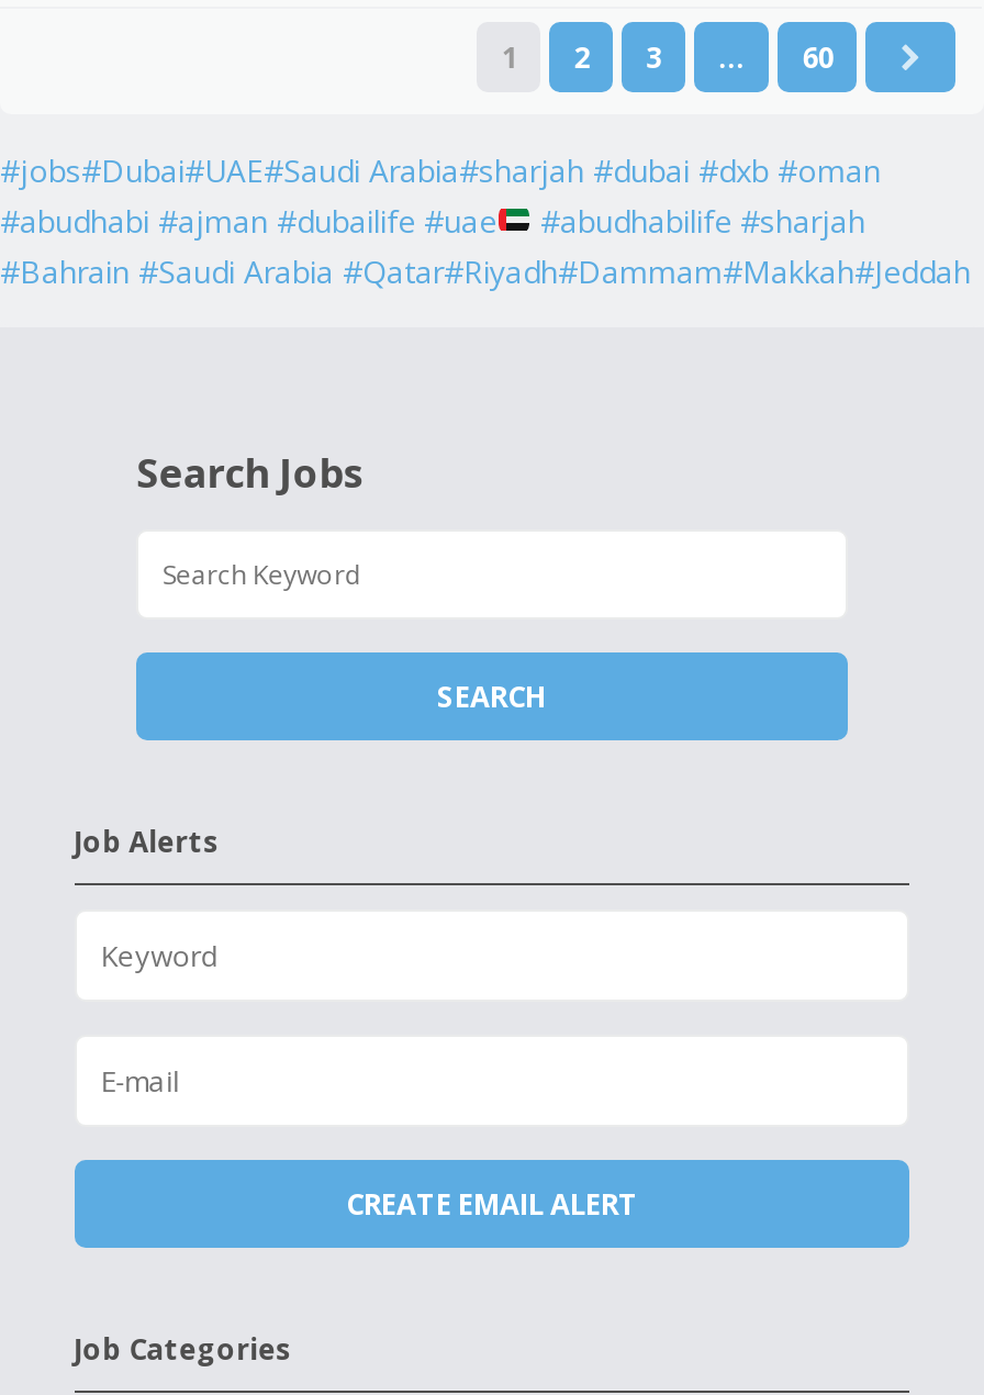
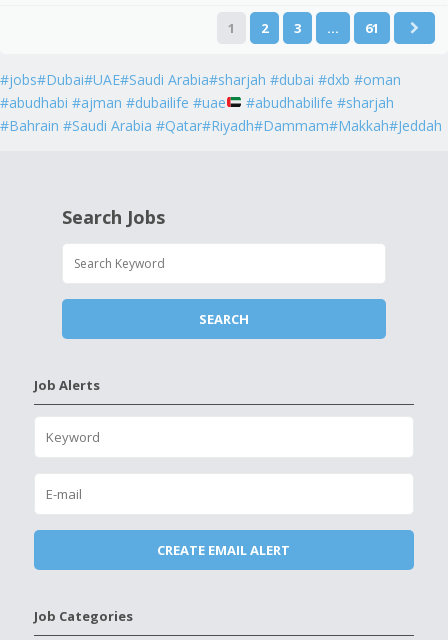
- 60
+ 61
